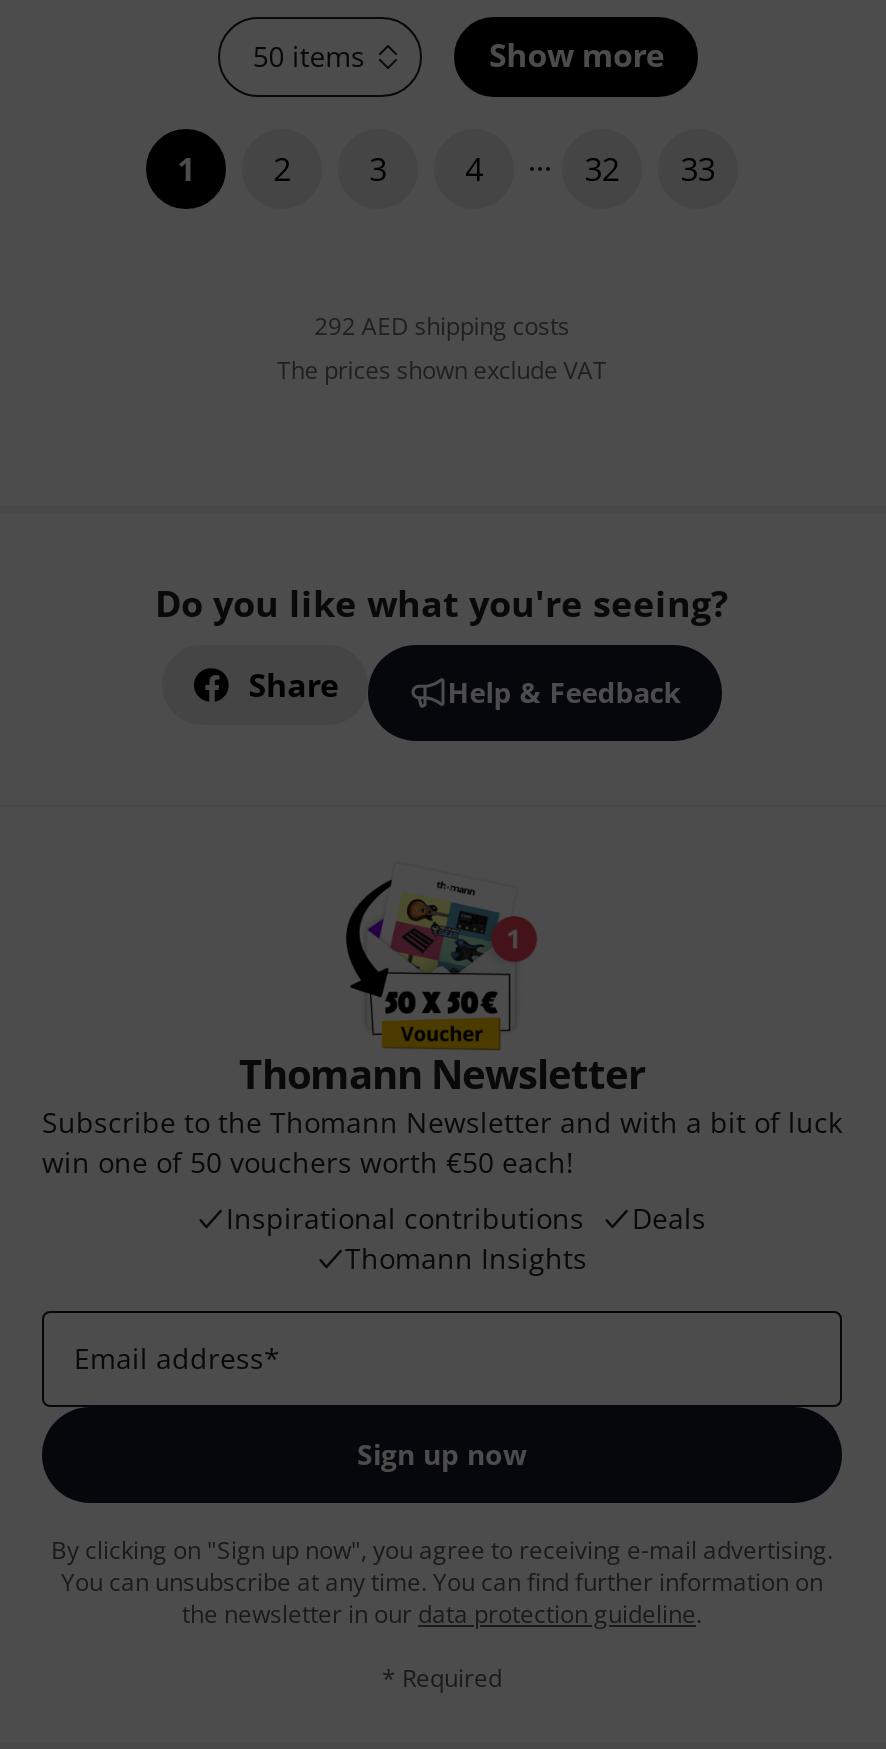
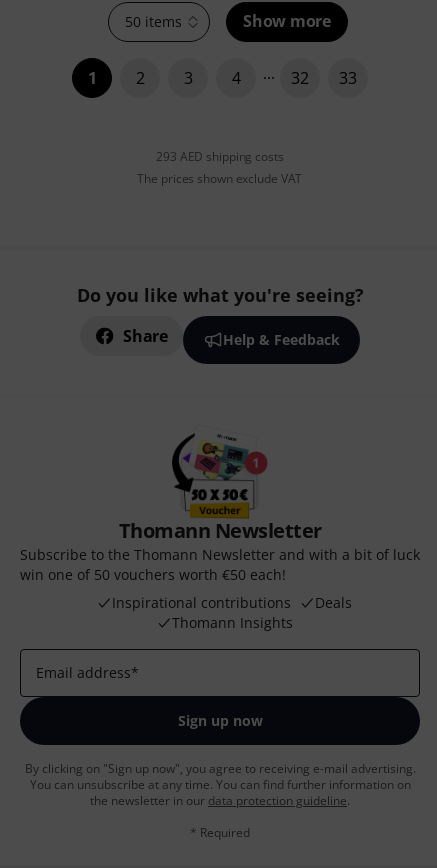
- 292 AED shipping costs
+ 293 AED shipping costs
